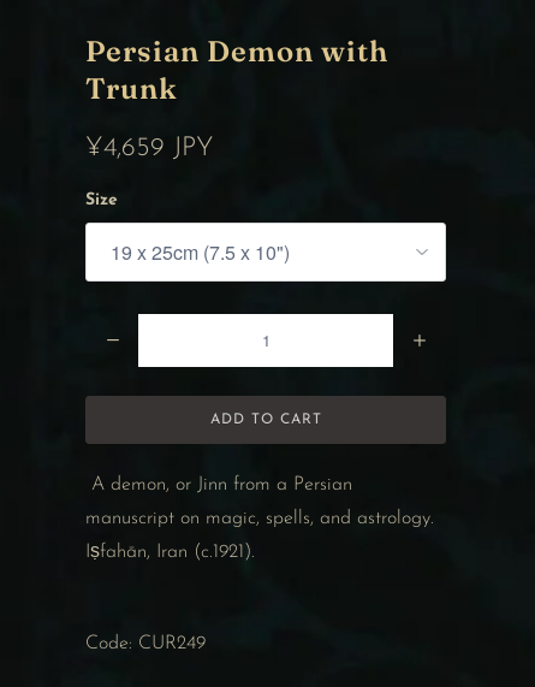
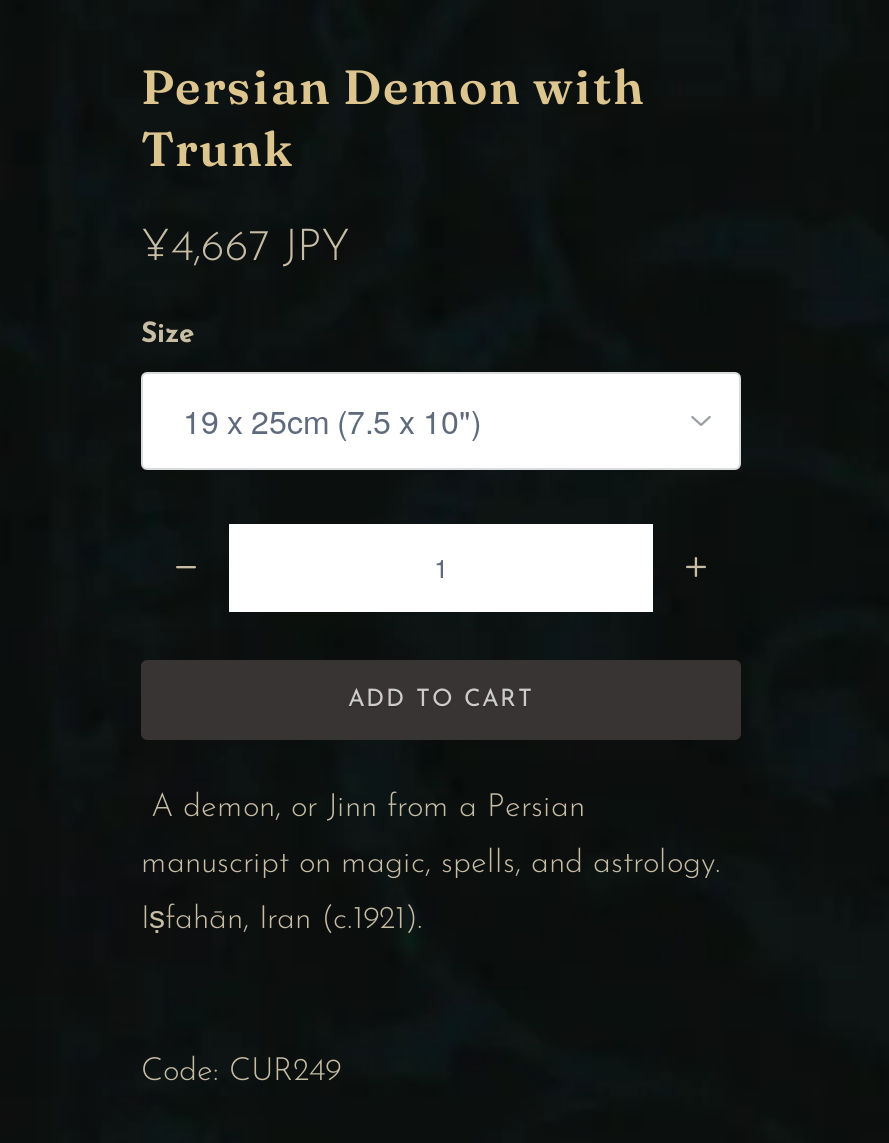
- ¥4,659 JPY
+ ¥4,667 JPY
